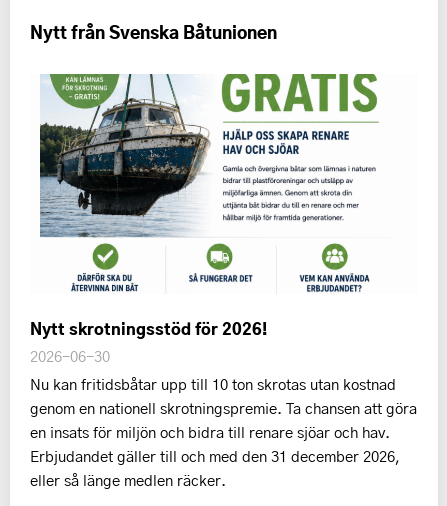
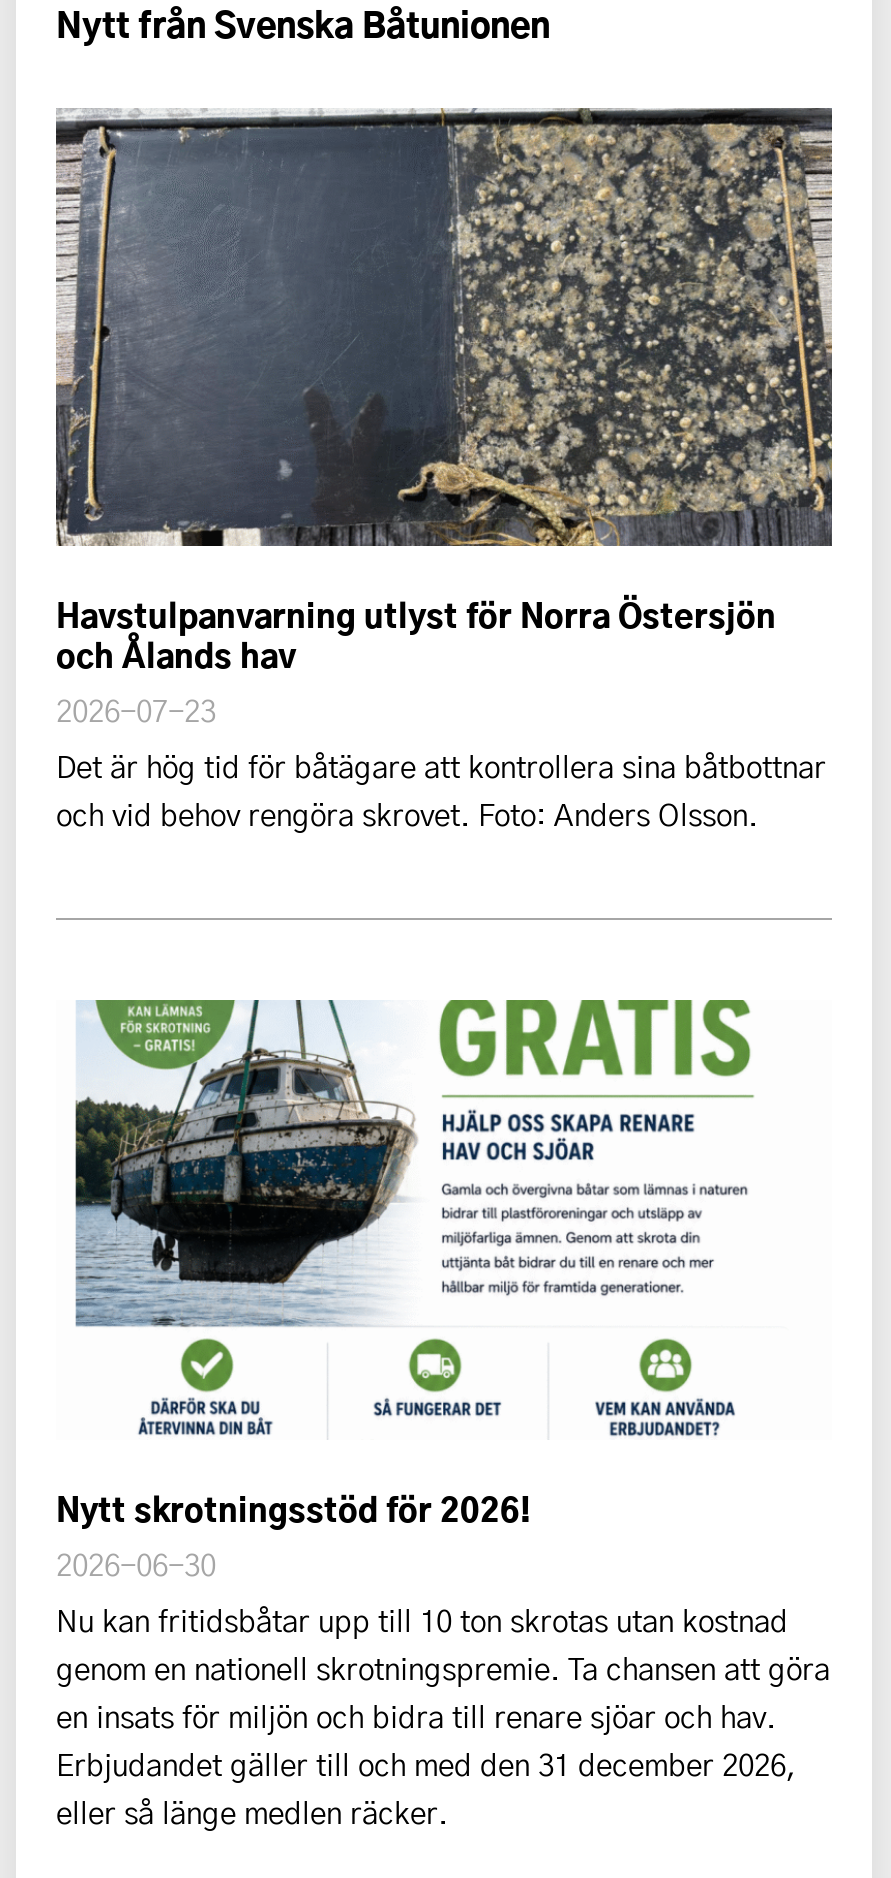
+ [image]
+ Havstulpanvarning utlyst för Norra Östersjön
+ och Ålands hav
+ 2026-07-23
+ Det är hög tid för båtägare att kontrollera sina båtbottnar
+ och vid behov rengöra skrovet. Foto: Anders Olsson.
